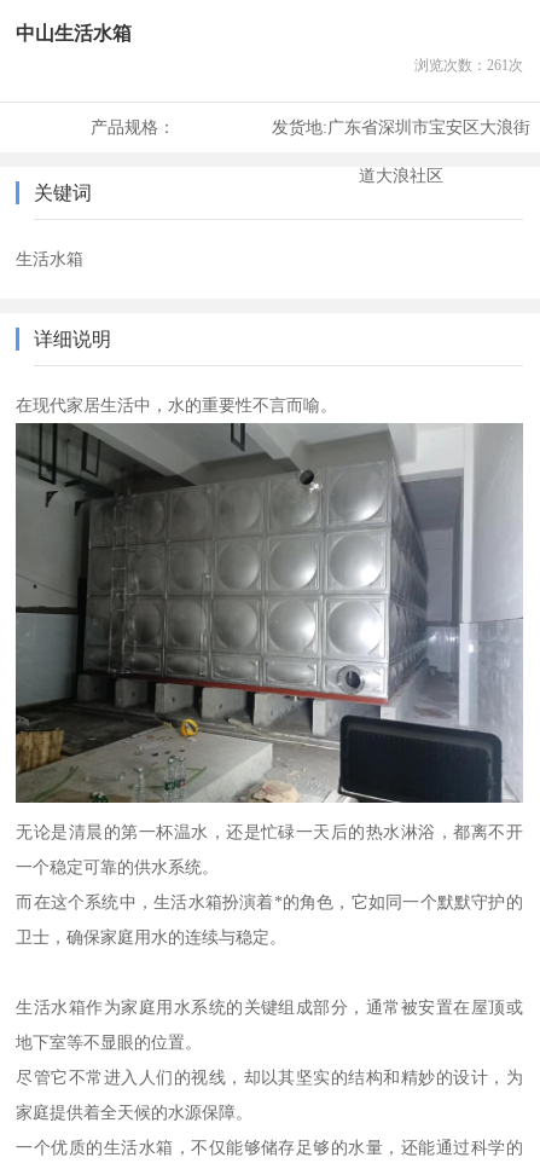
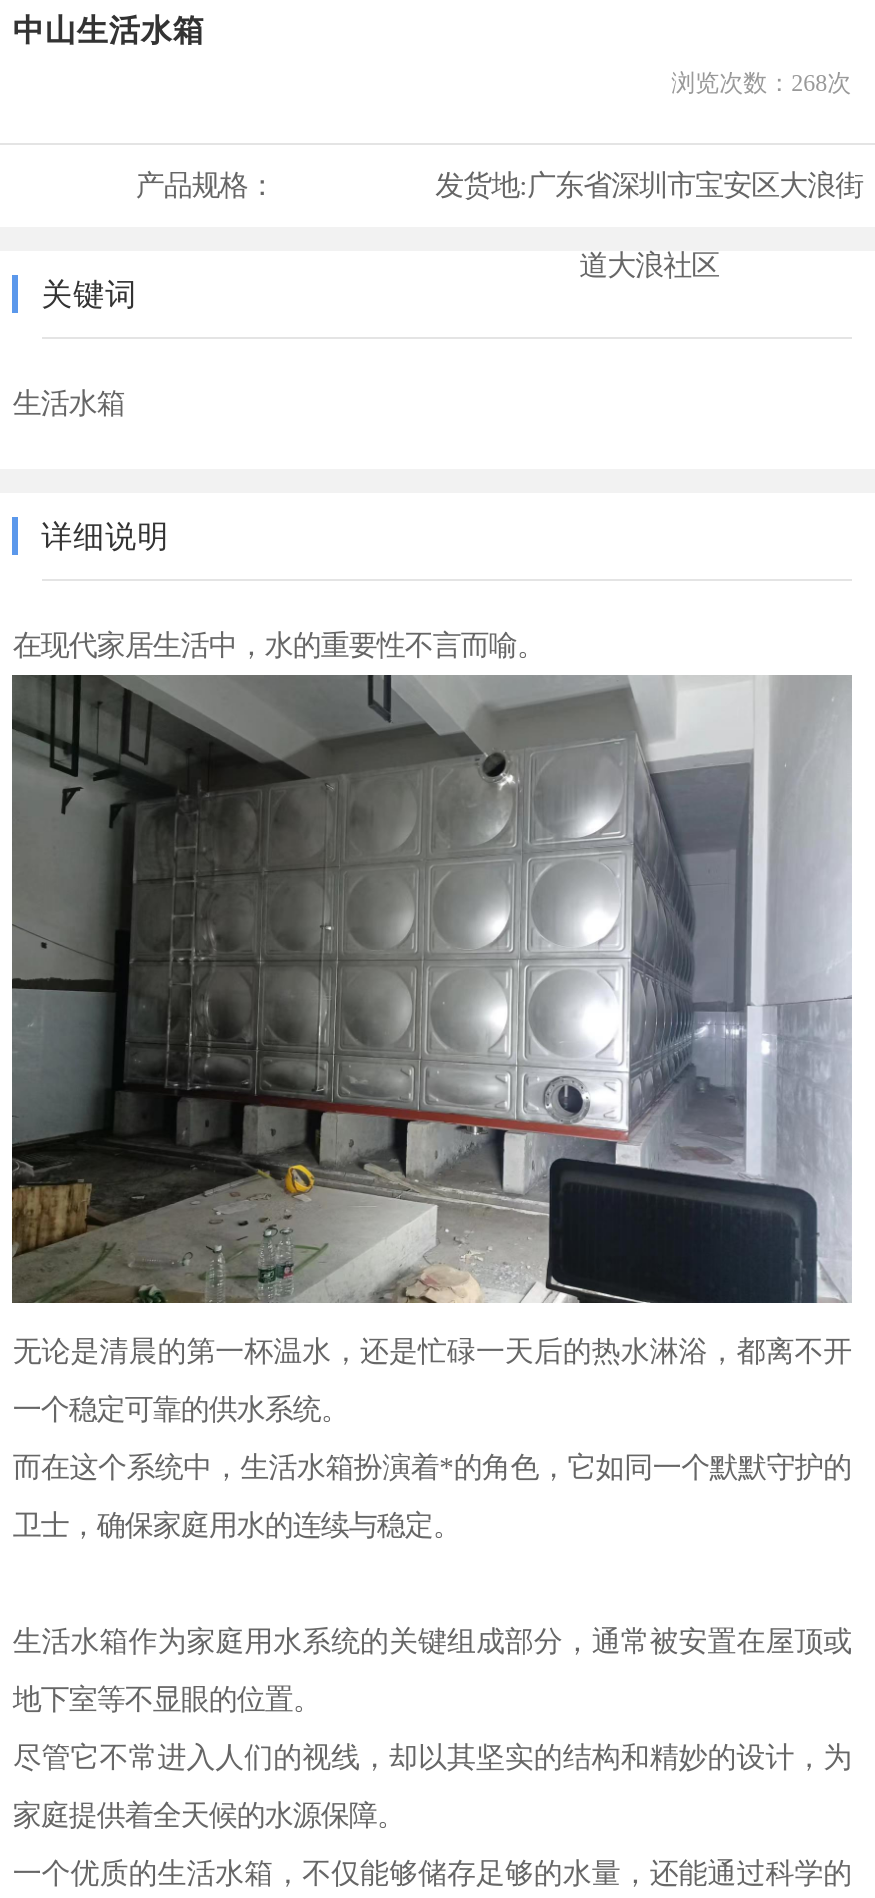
- 浏览次数：261次
+ 浏览次数：268次
